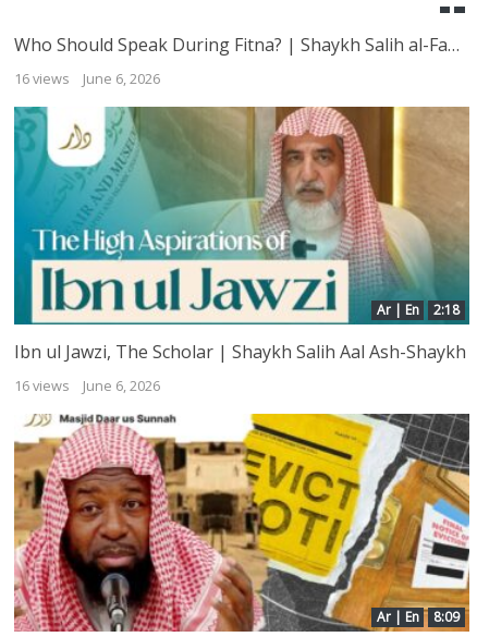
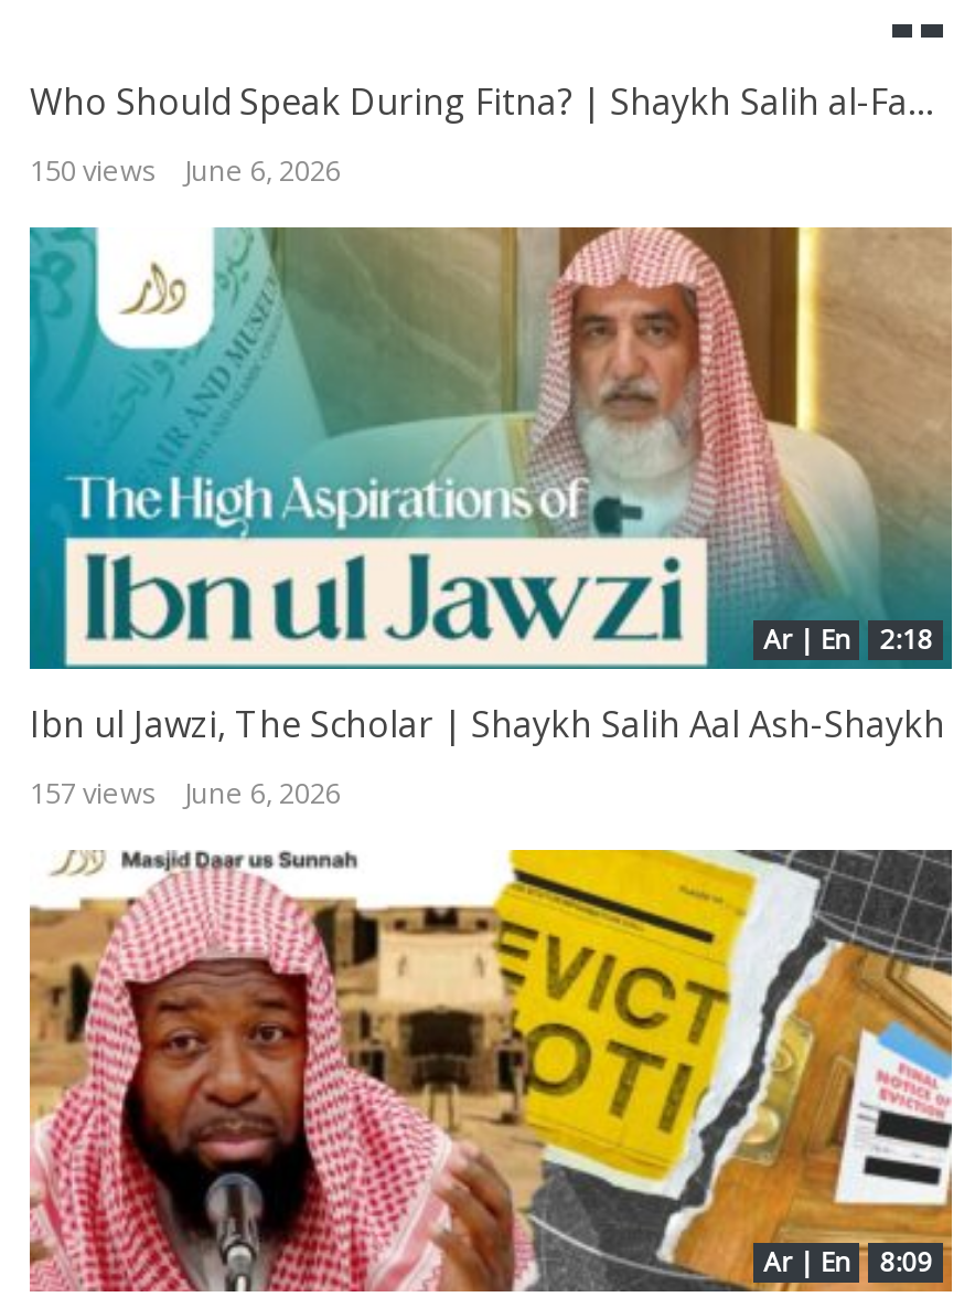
- 16 views June 6, 2026
+ 150 views June 6, 2026

- 16 views June 6, 2026
+ 157 views June 6, 2026
